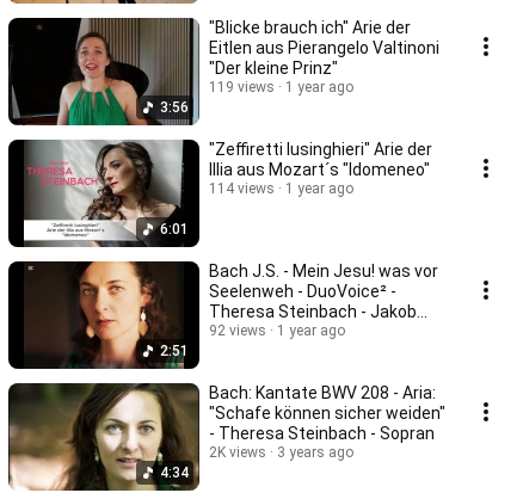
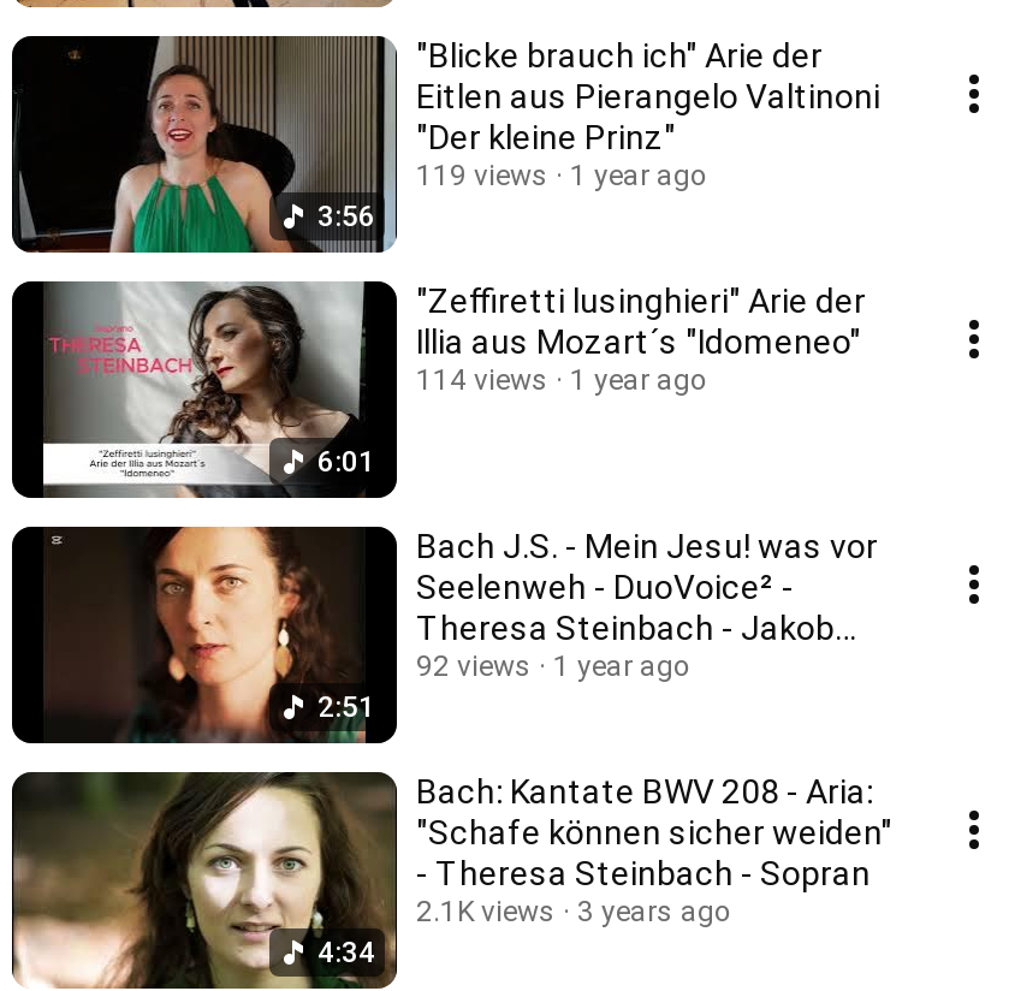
- 2K views 3 years ago
+ 2.1K views 3 years ago
